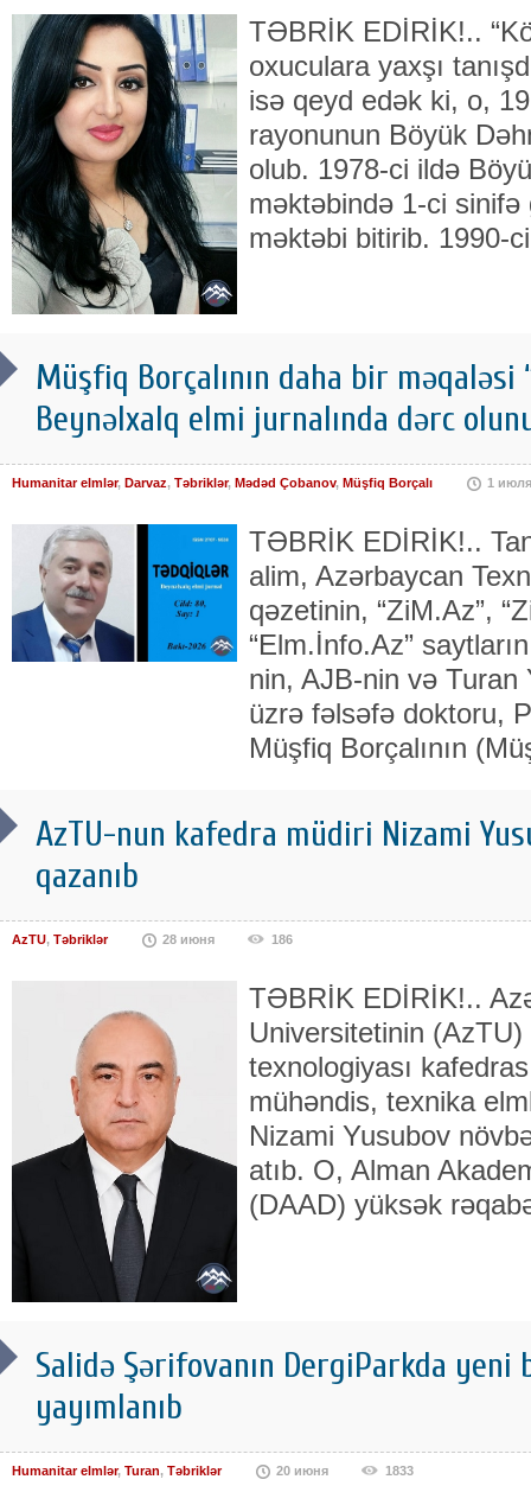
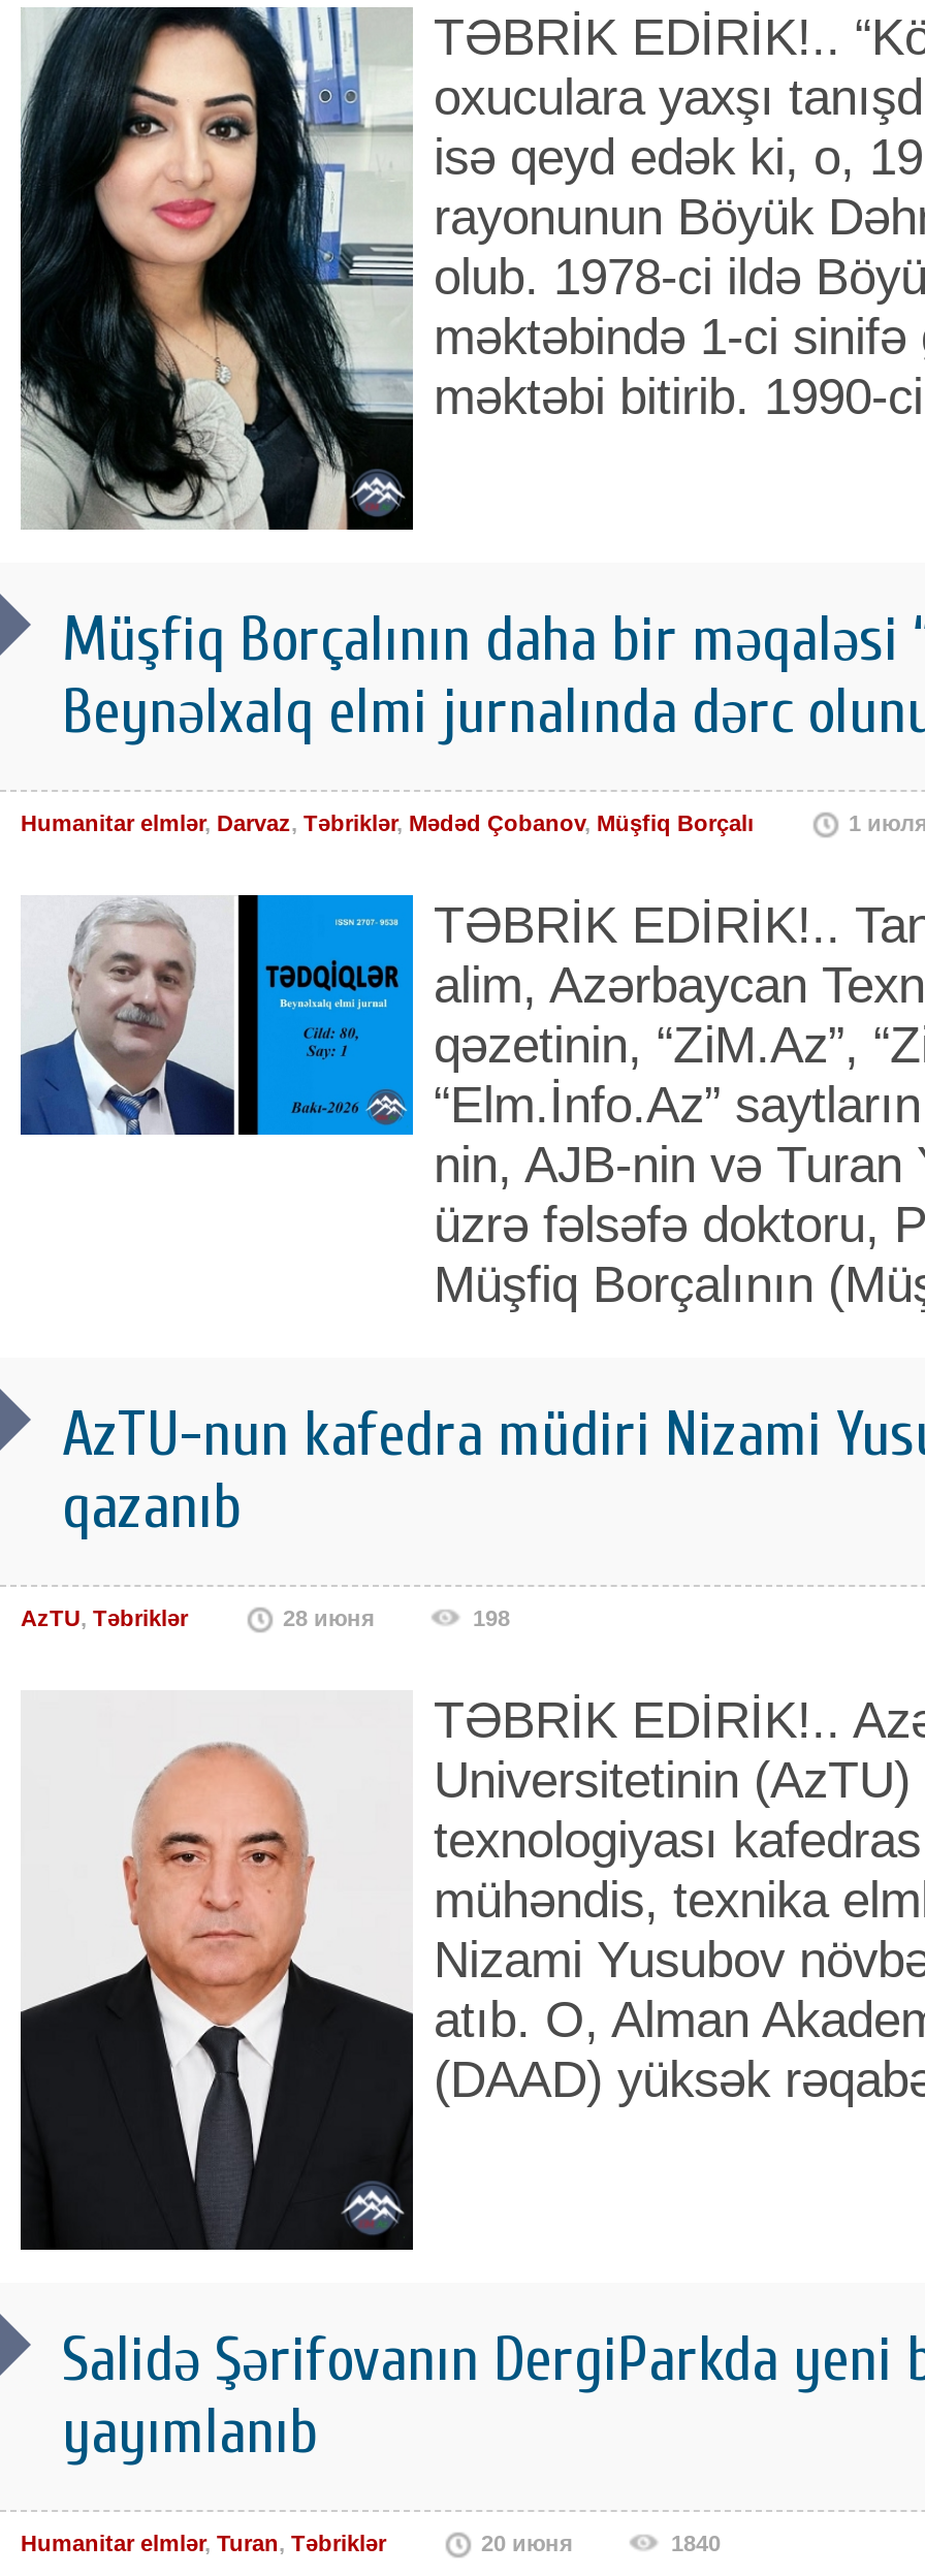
- 186
+ 198

- 1833
+ 1840
